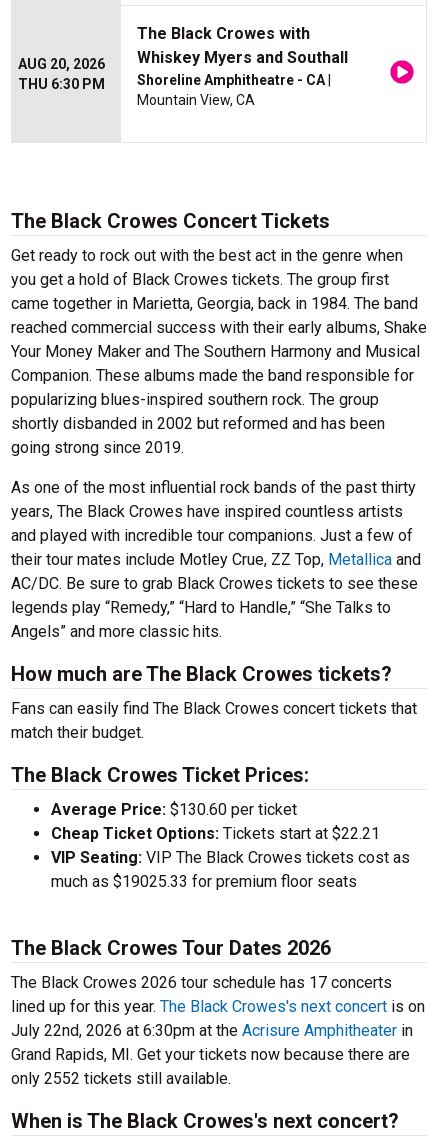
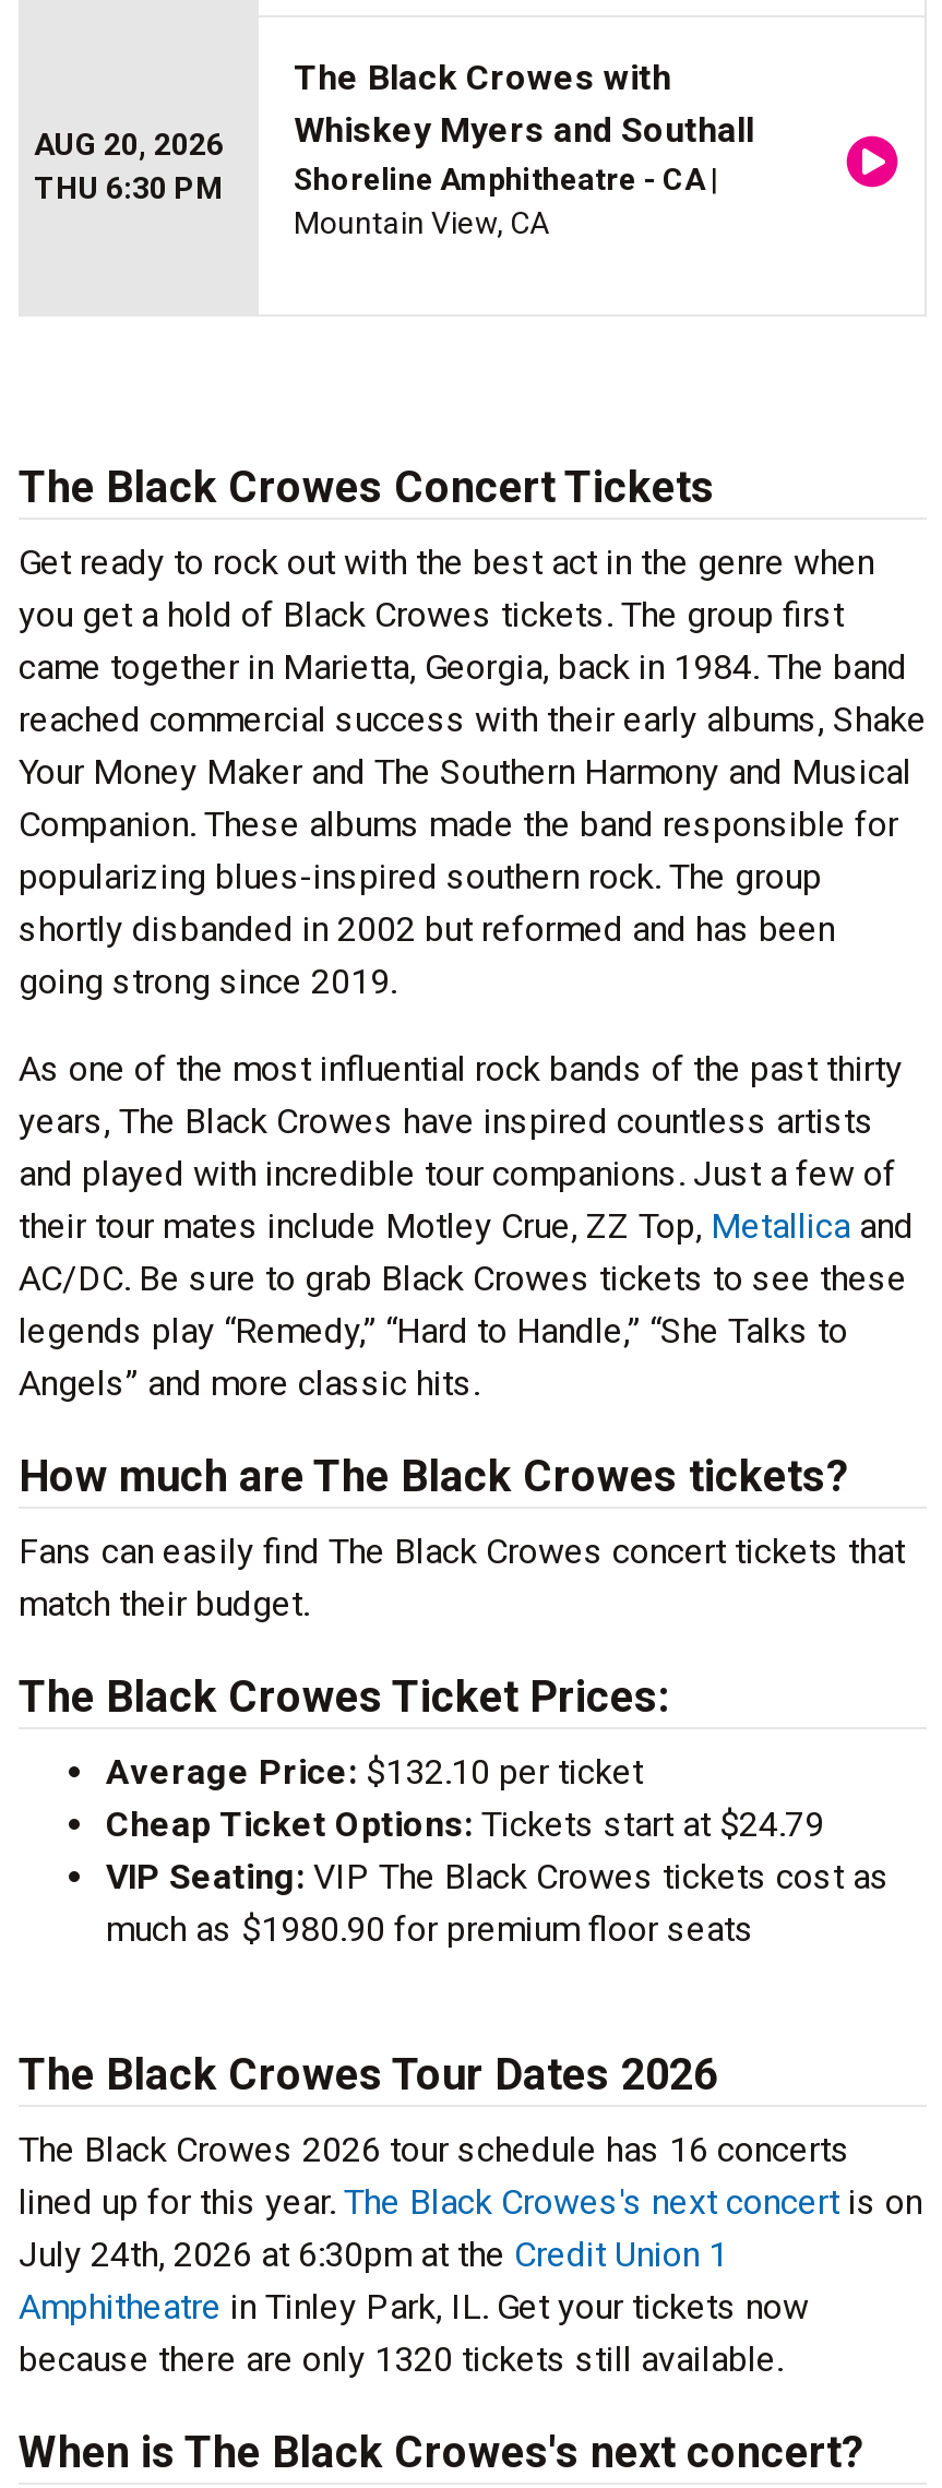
- Average Price: $130.60 per ticket
+ Average Price: $132.10 per ticket

- Cheap Ticket Options: Tickets start at $22.21
+ Cheap Ticket Options: Tickets start at $24.79

- much as $19025.33 for premium floor seats
+ much as $1980.90 for premium floor seats

- The Black Crowes 2026 tour schedule has 17 concerts
+ The Black Crowes 2026 tour schedule has 16 concerts

- July 22nd, 2026 at 6:30pm at the Acrisure Amphitheater in
- Grand Rapids, MI. Get your tickets now because there are
- only 2552 tickets still available.
+ July 24th, 2026 at 6:30pm at the Credit Union 1
+ Amphitheatre in Tinley Park, IL. Get your tickets now
+ because there are only 1320 tickets still available.
